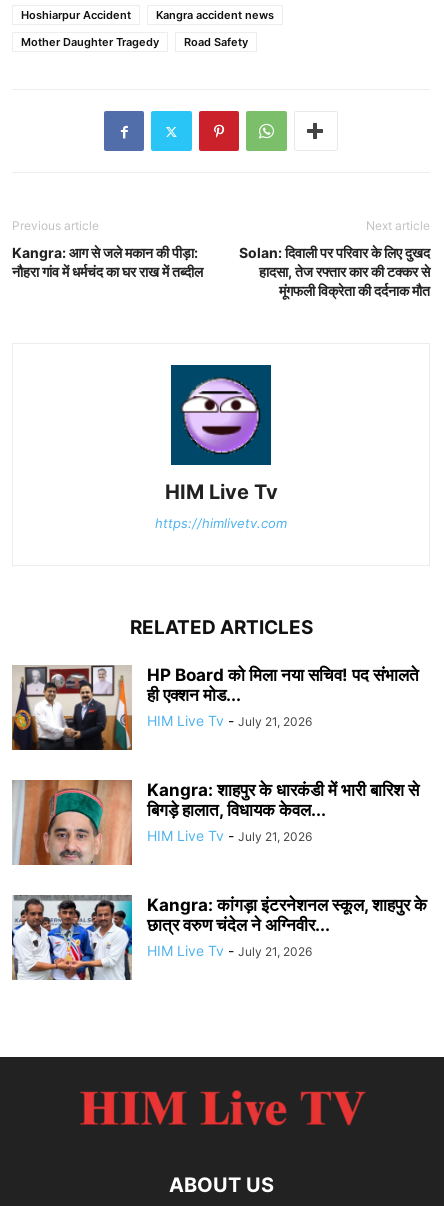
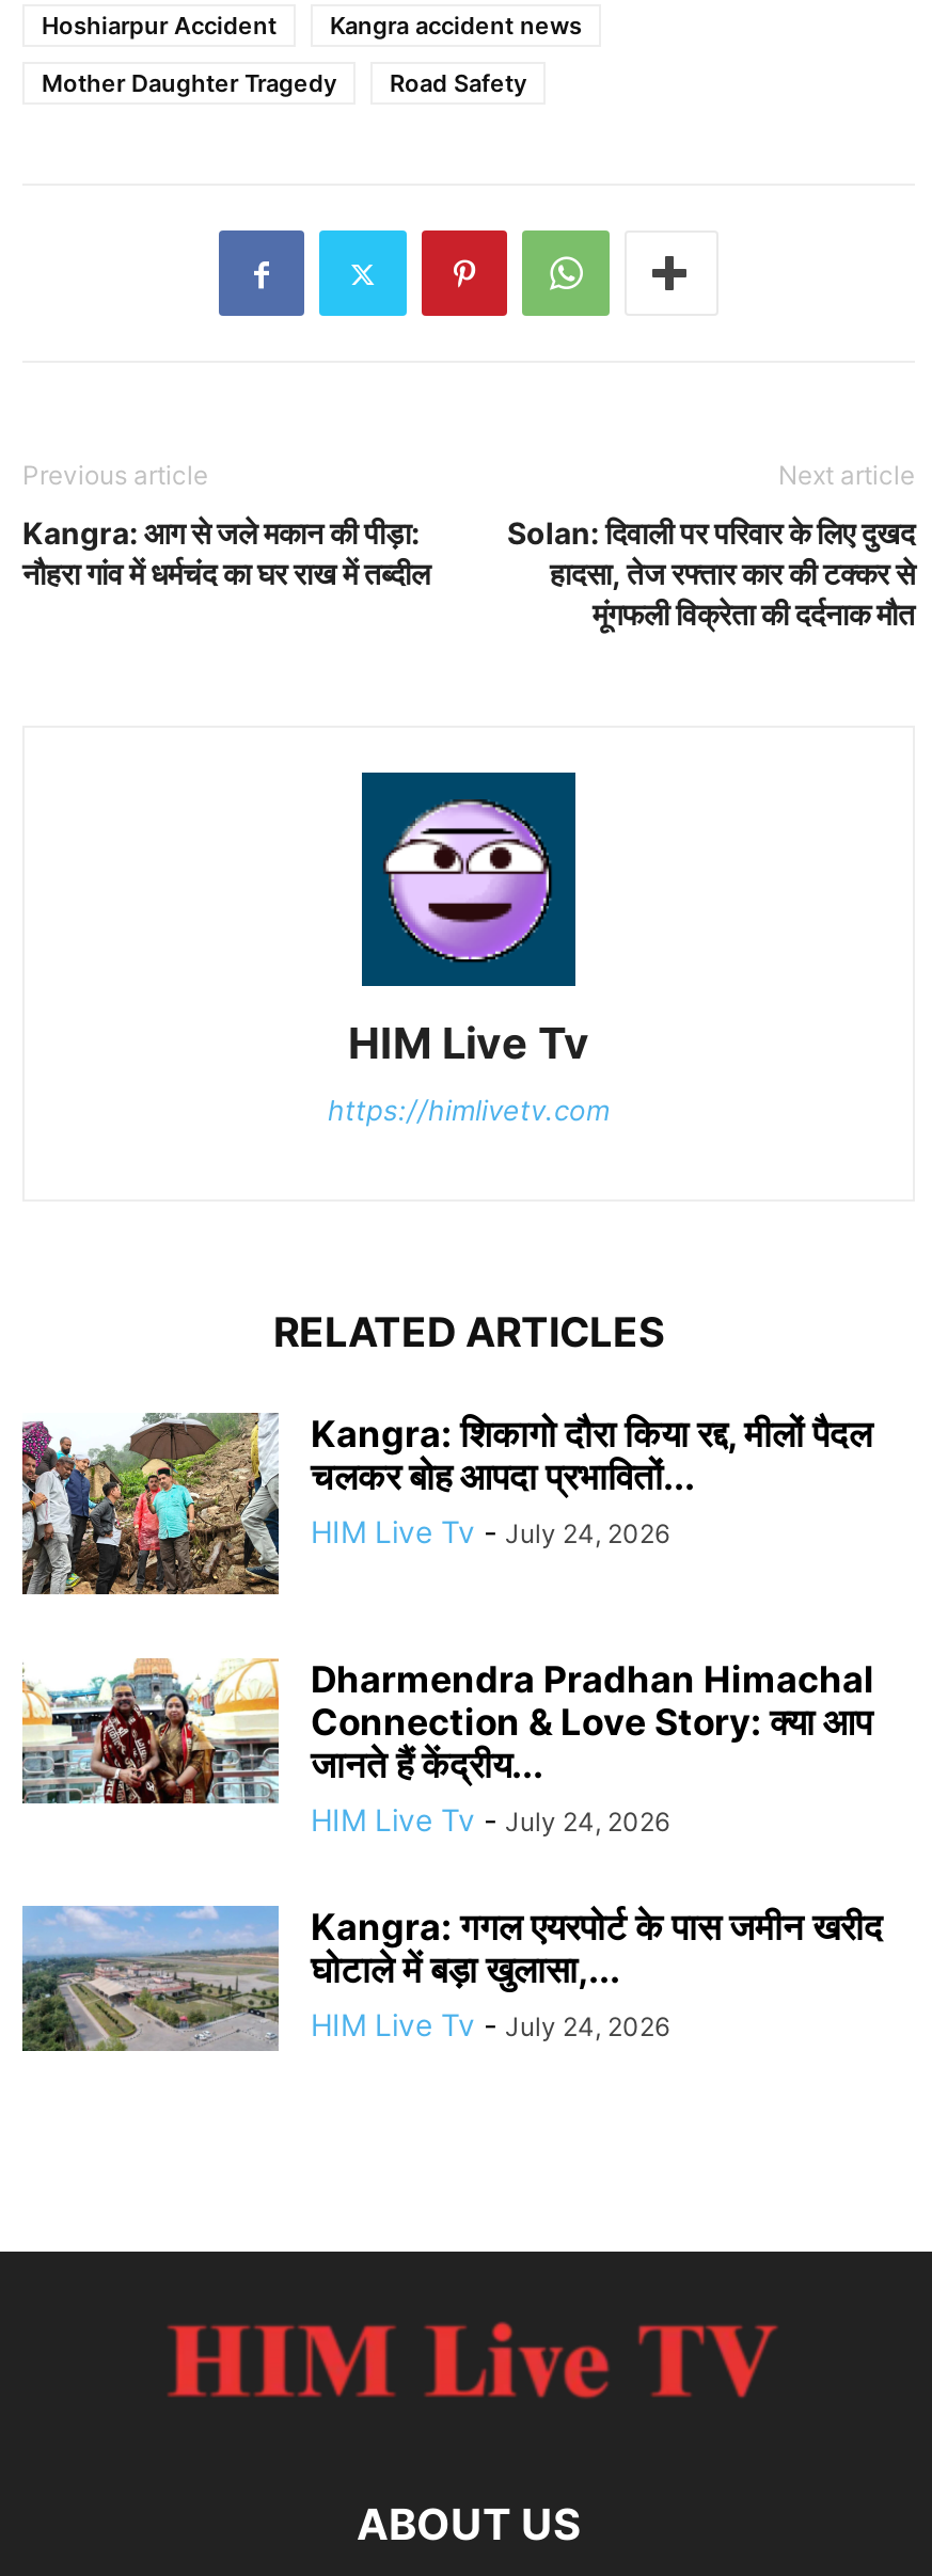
- [image]
- HP Board को मिला नया सचिव! पद संभालते
- ही एक्शन मोड...
- HIM Live Tv - July 21, 2026
+ [image]
+ Kangra: शिकागो दौरा किया रद्द, मीलों पैदल
+ चलकर बोह आपदा प्रभावितों...
+ HIM Live Tv - July 24, 2026

- [image]
- Kangra: शाहपुर के धारकंडी में भारी बारिश से
- बिगड़े हालात, विधायक केवल...
- HIM Live Tv - July 21, 2026
+ [image]
+ Dharmendra Pradhan Himachal
+ Connection & Love Story: क्या आप
+ जानते हैं केंद्रीय...
+ HIM Live Tv - July 24, 2026

- [image]
- Kangra: कांगड़ा इंटरनेशनल स्कूल, शाहपुर के
- छात्र वरुण चंदेल ने अग्निवीर...
- HIM Live Tv - July 21, 2026
+ [image]
+ Kangra: गगल एयरपोर्ट के पास जमीन खरीद
+ घोटाले में बड़ा खुलासा,...
+ HIM Live Tv - July 24, 2026
